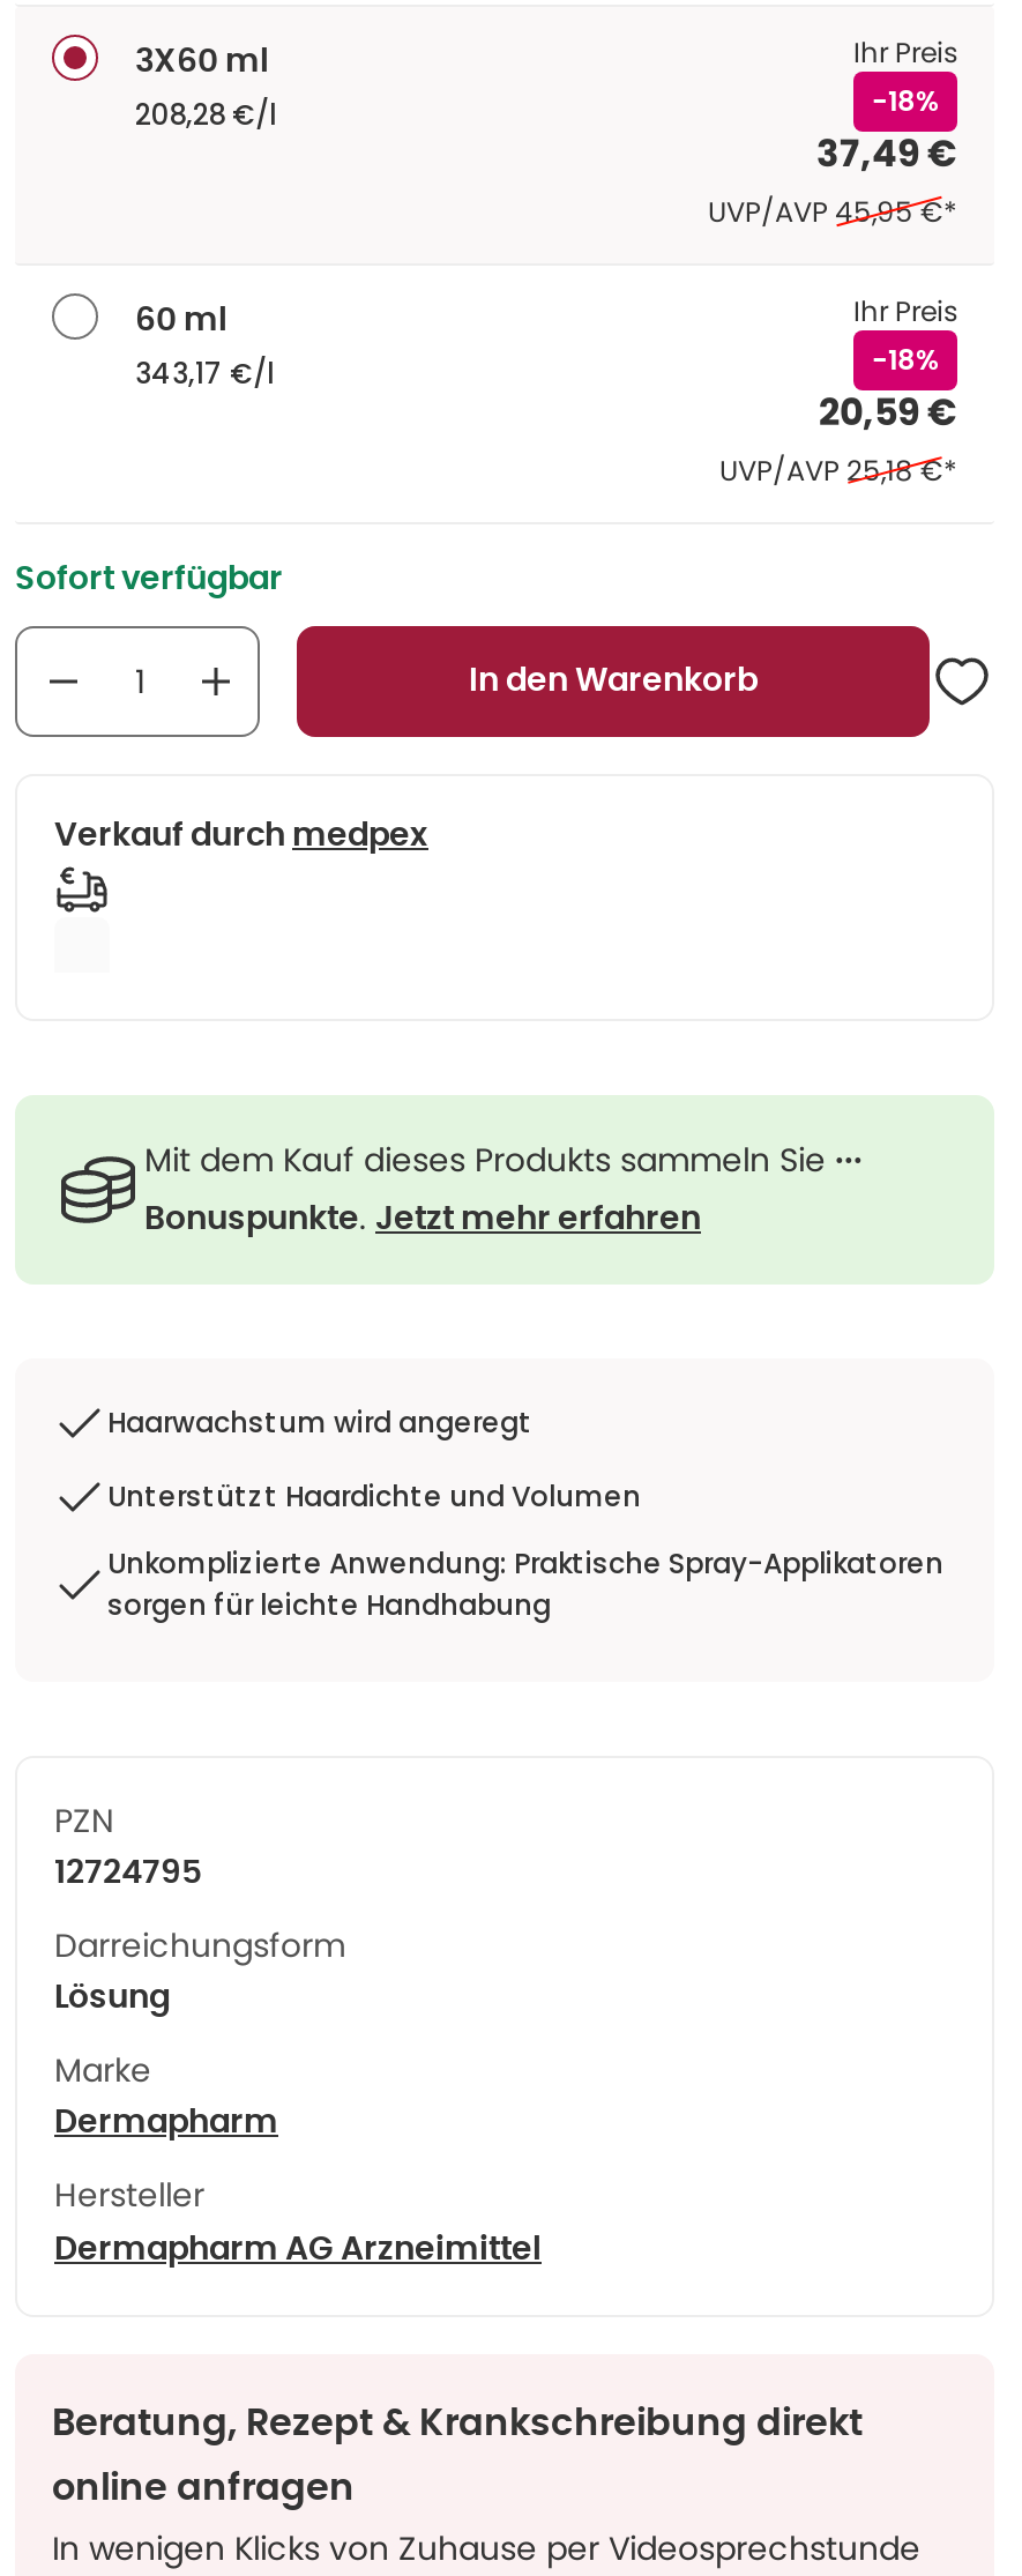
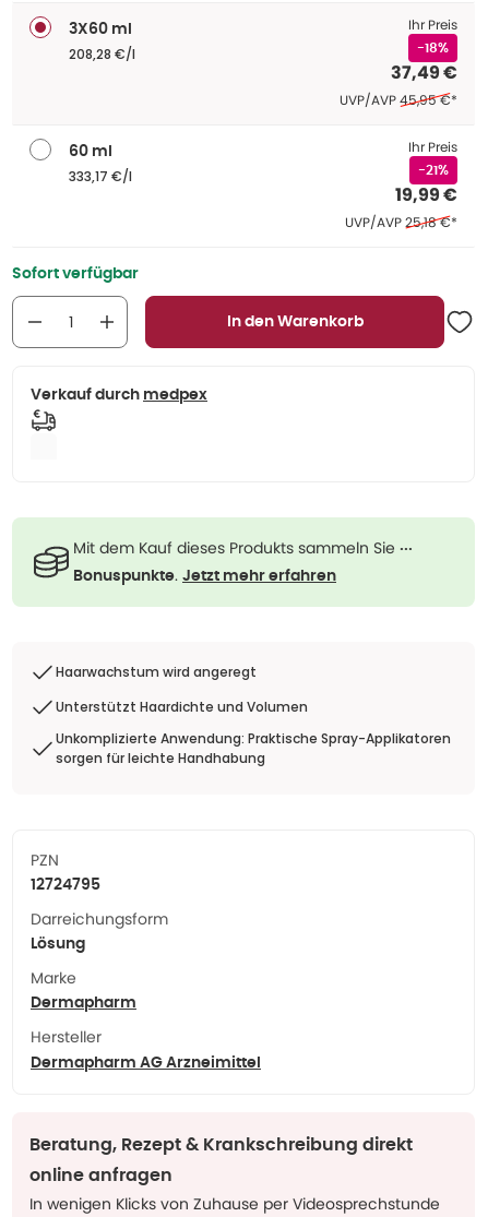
- 343,17 €/l
+ 333,17 €/l

- -18%
+ -21%

- 20,59 €
+ 19,99 €
